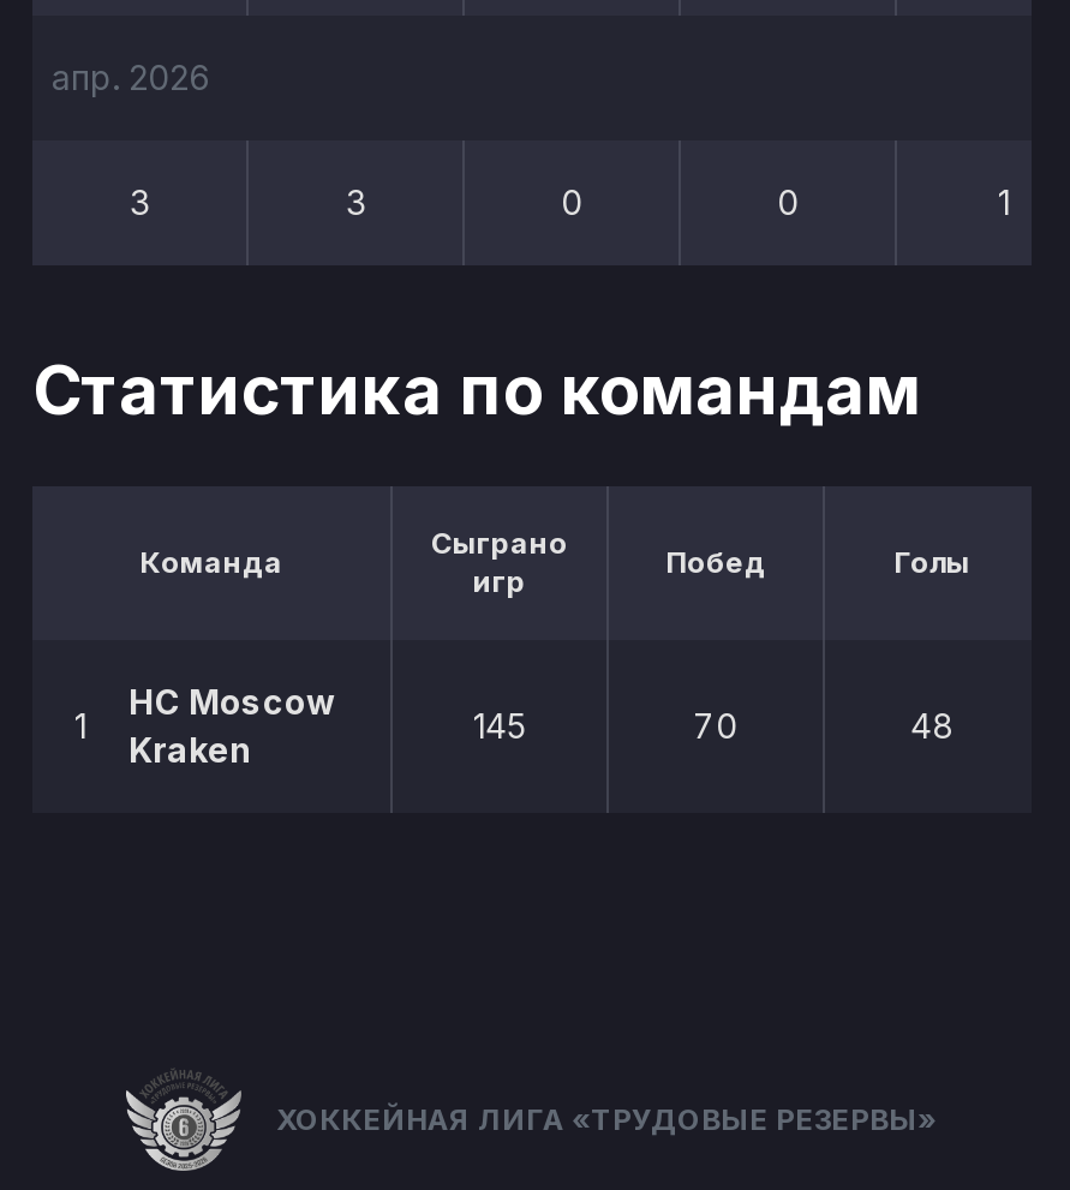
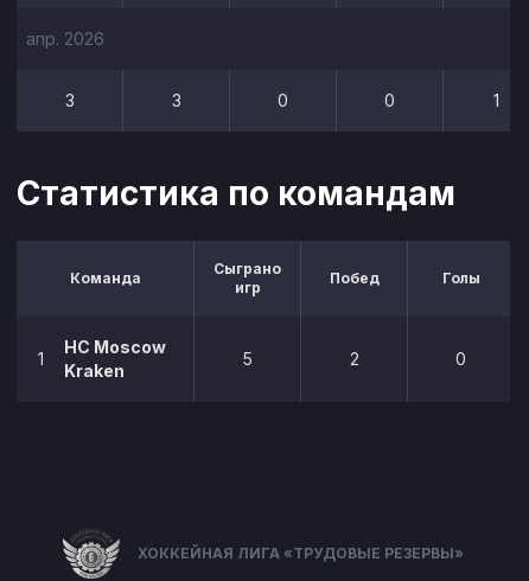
- 145
+ 5

- 70
+ 2

- 48
+ 0
